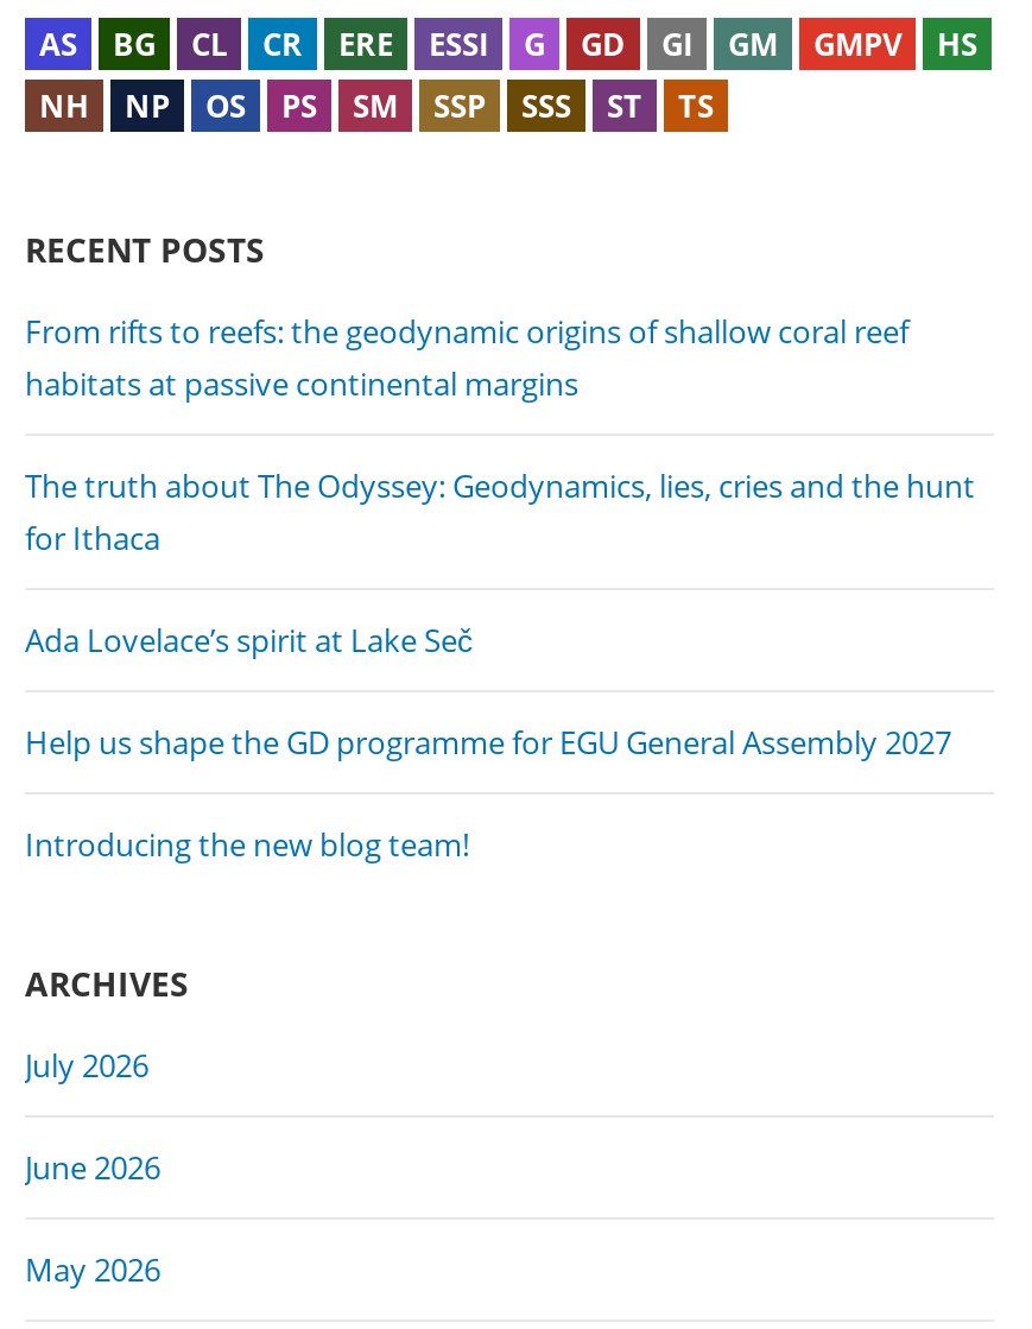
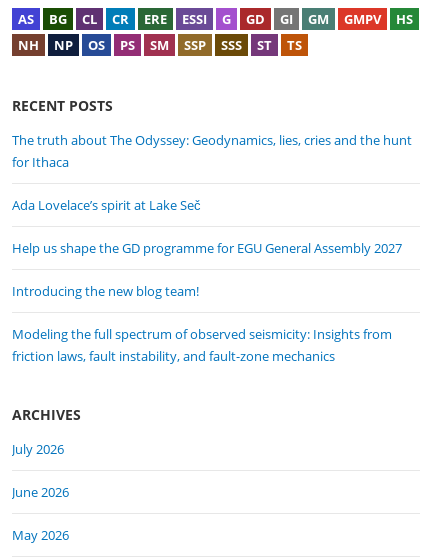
- From rifts to reefs: the geodynamic origins of shallow coral reef
- habitats at passive continental margins

moved up: The truth about The Odyssey: Geodynamics, lies, cries and the hunt | for Ithaca | Ada Lovelace’s spirit at Lake Seč | Help us shape the GD programme for EGU General Assembly 2027 | Introducing the new blog team!

+ Modeling the full spectrum of observed seismicity: Insights from
+ friction laws, fault instability, and fault-zone mechanics
